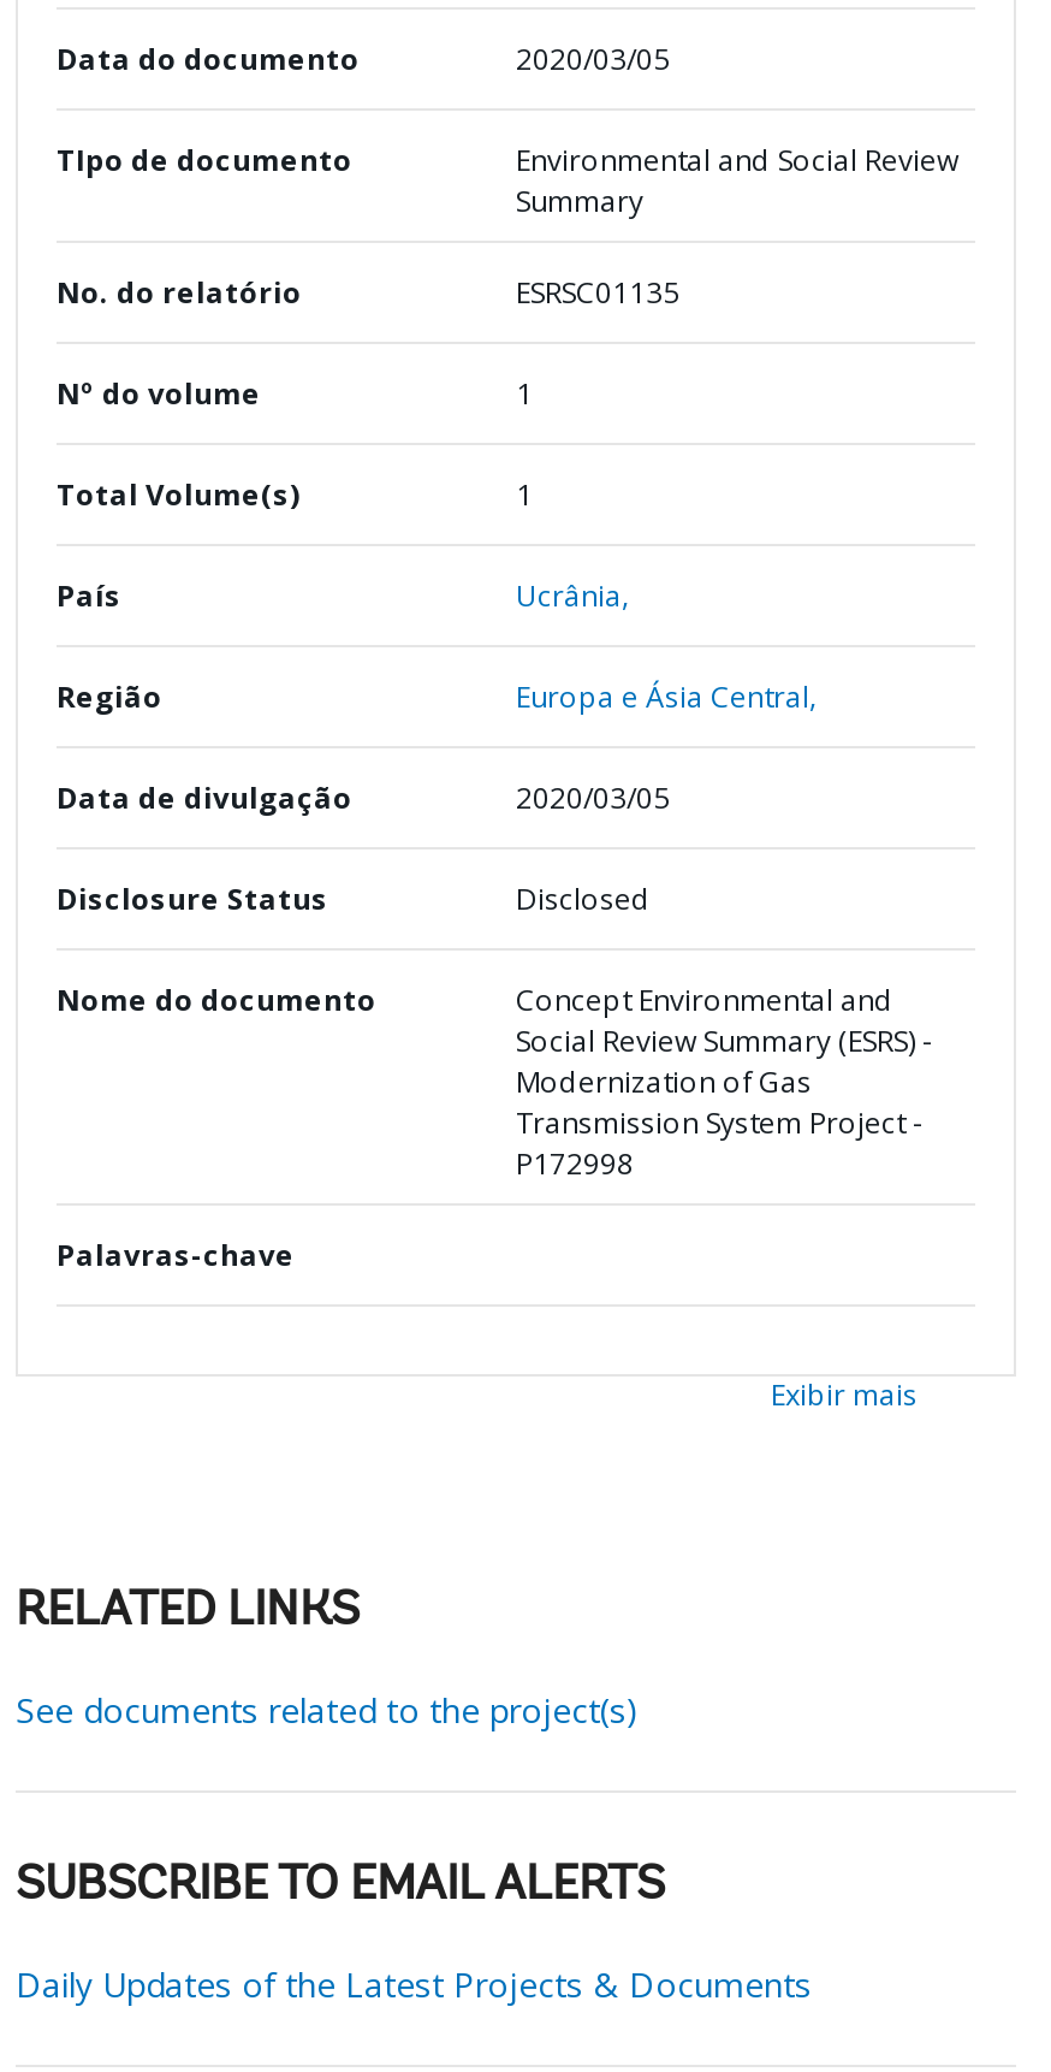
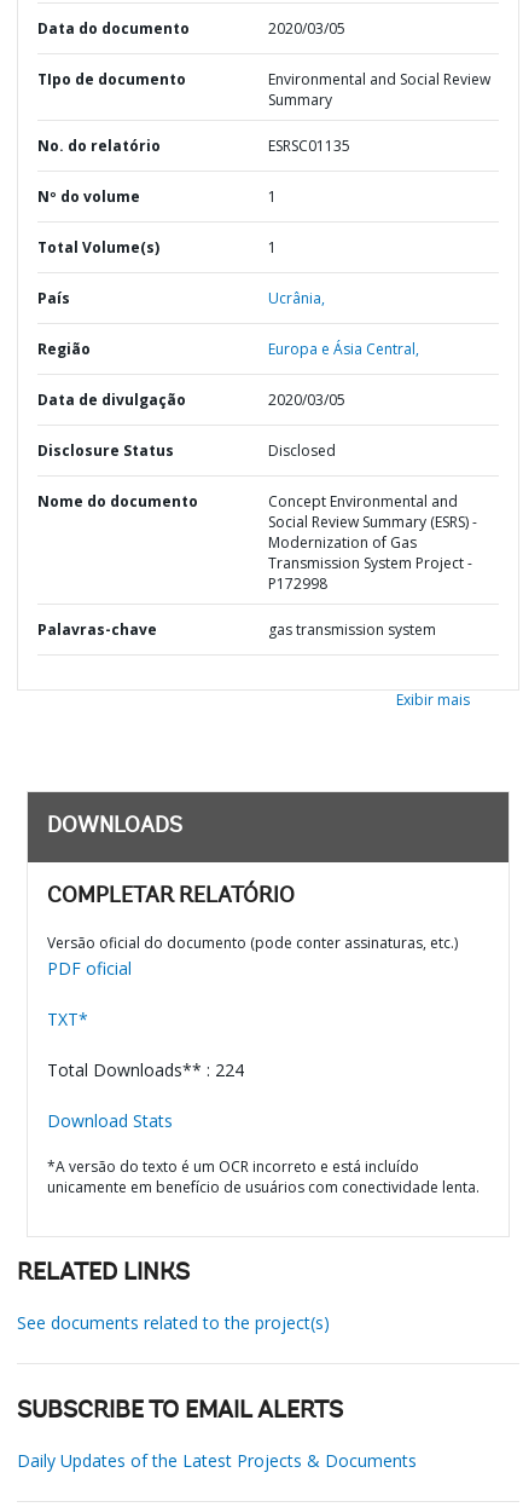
+ gas transmission system

+ DOWNLOADS
+ COMPLETAR RELATÓRIO
+ Versão oficial do documento (pode conter assinaturas, etc.)
+ PDF oficial
+ TXT*
+ Total Downloads** : 224
+ Download Stats
+ *A versão do texto é um OCR incorreto e está incluído
+ unicamente em benefício de usuários com conectividade lenta.
